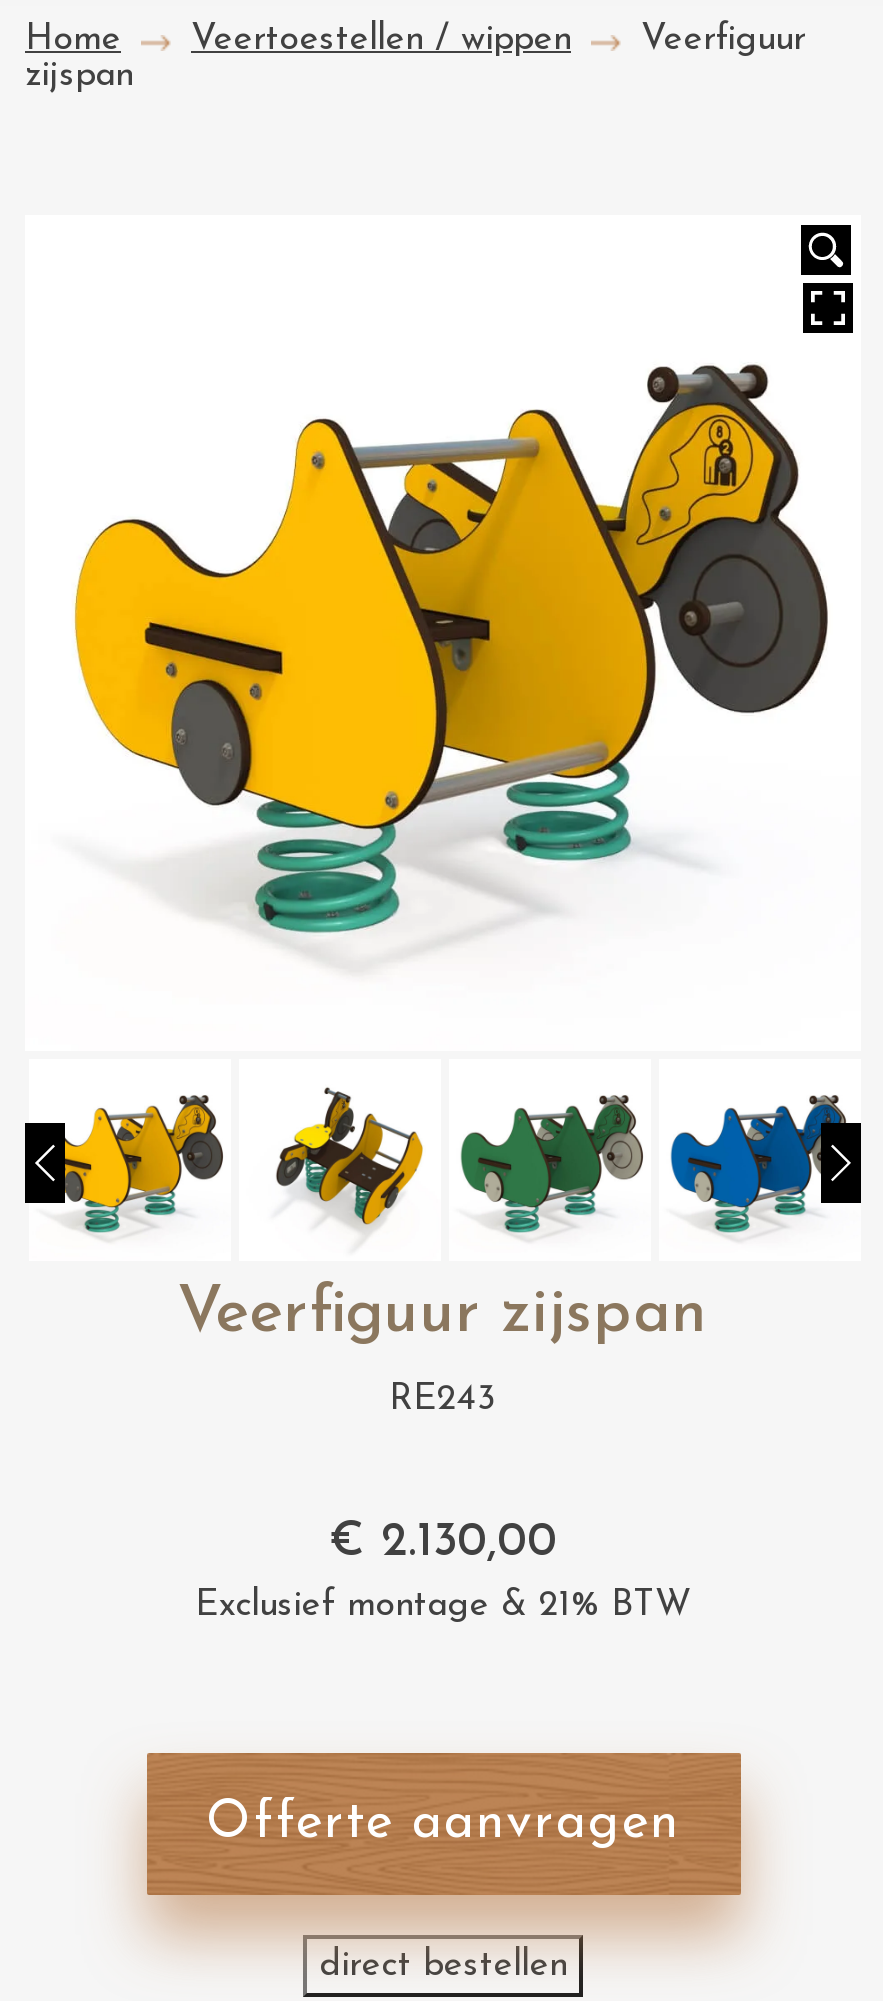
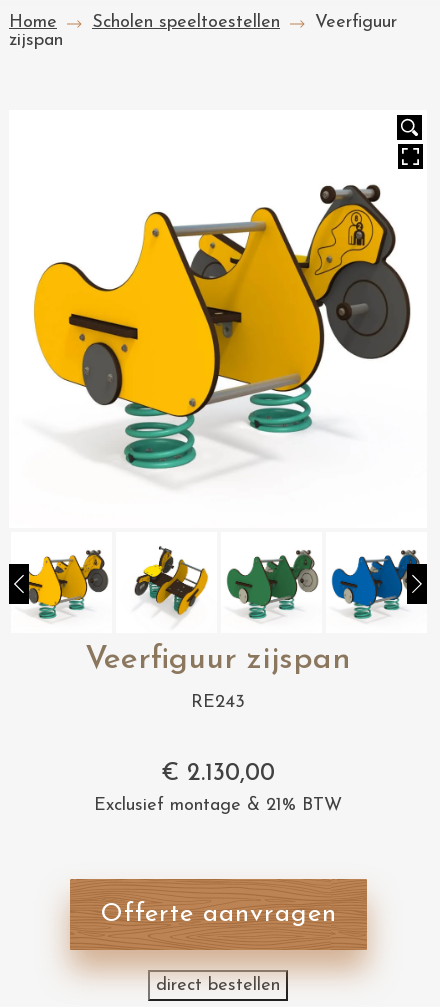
- Veertoestellen / wippen
+ Scholen speeltoestellen
